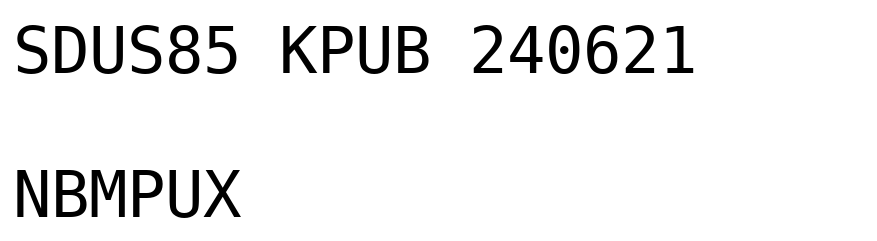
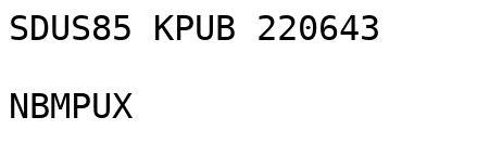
- SDUS85 KPUB 240621
+ SDUS85 KPUB 220643
